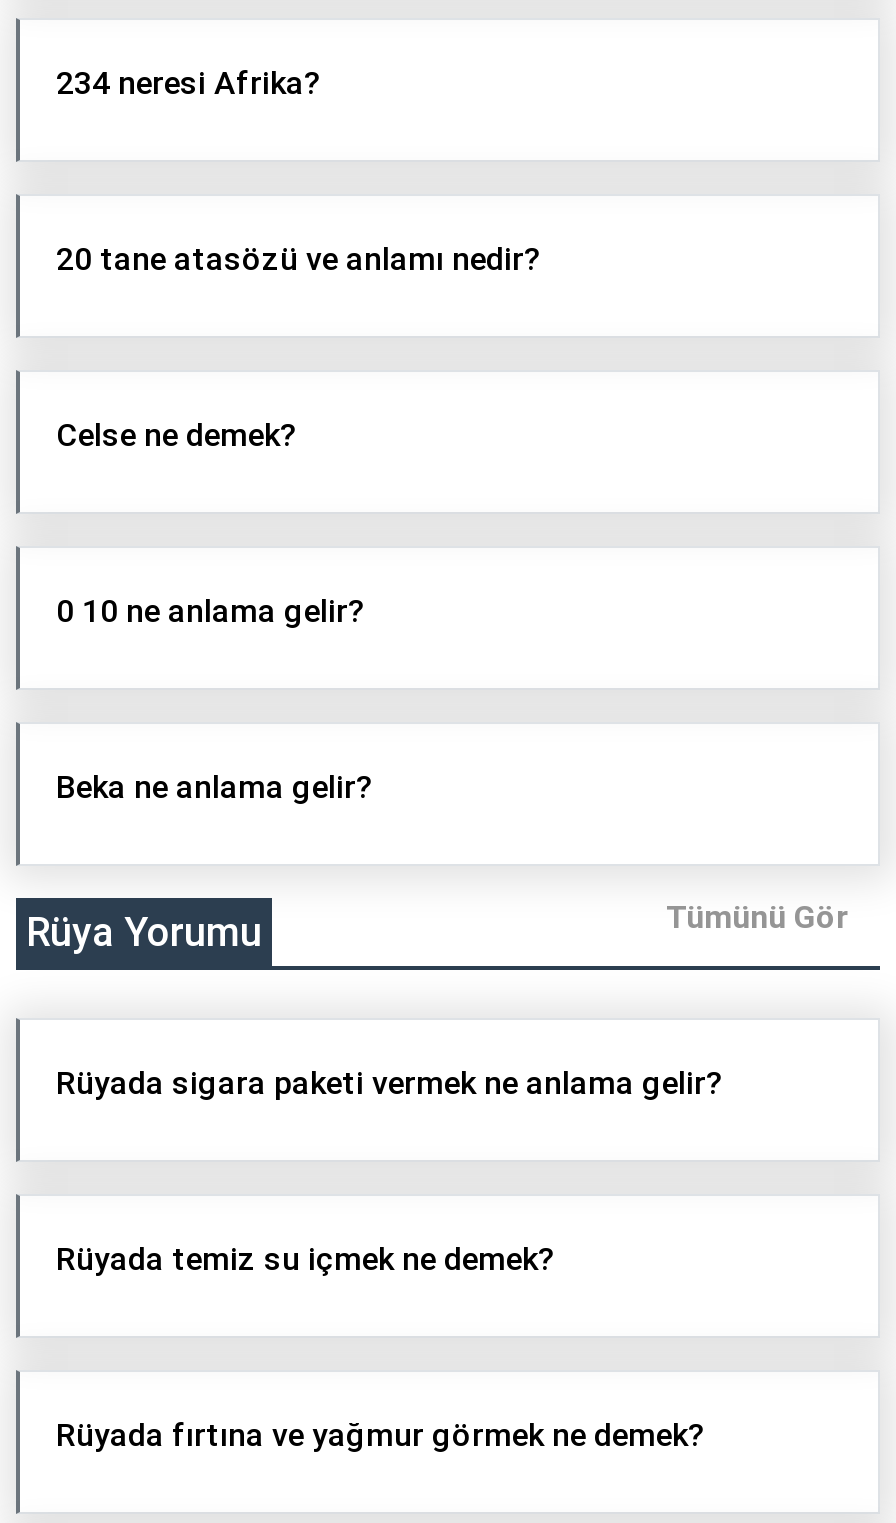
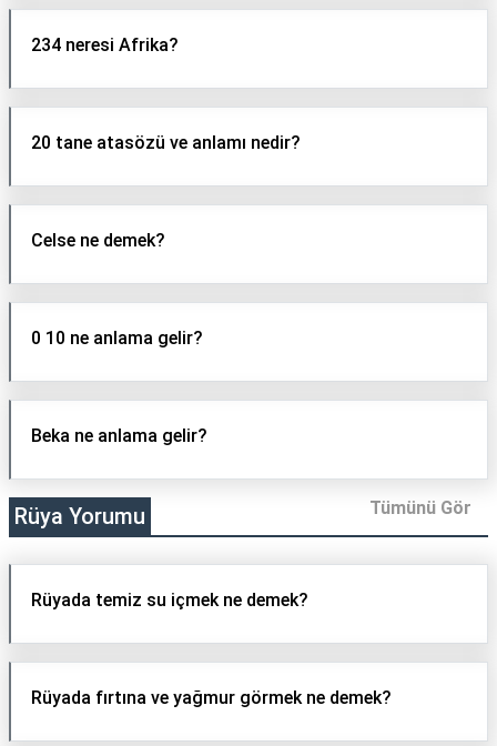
- Rüyada sigara paketi vermek ne anlama gelir?
